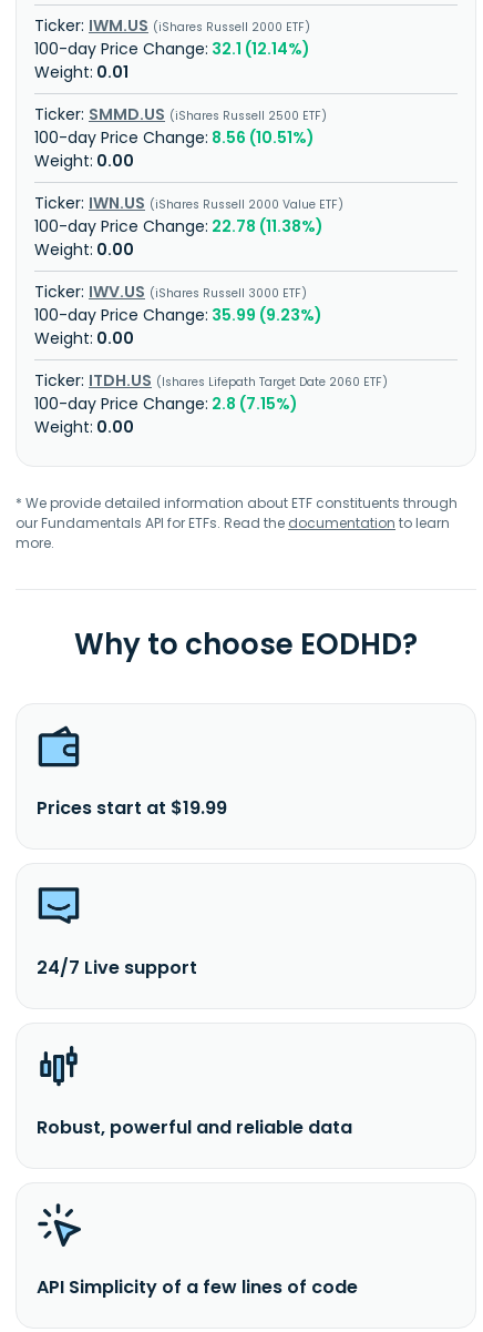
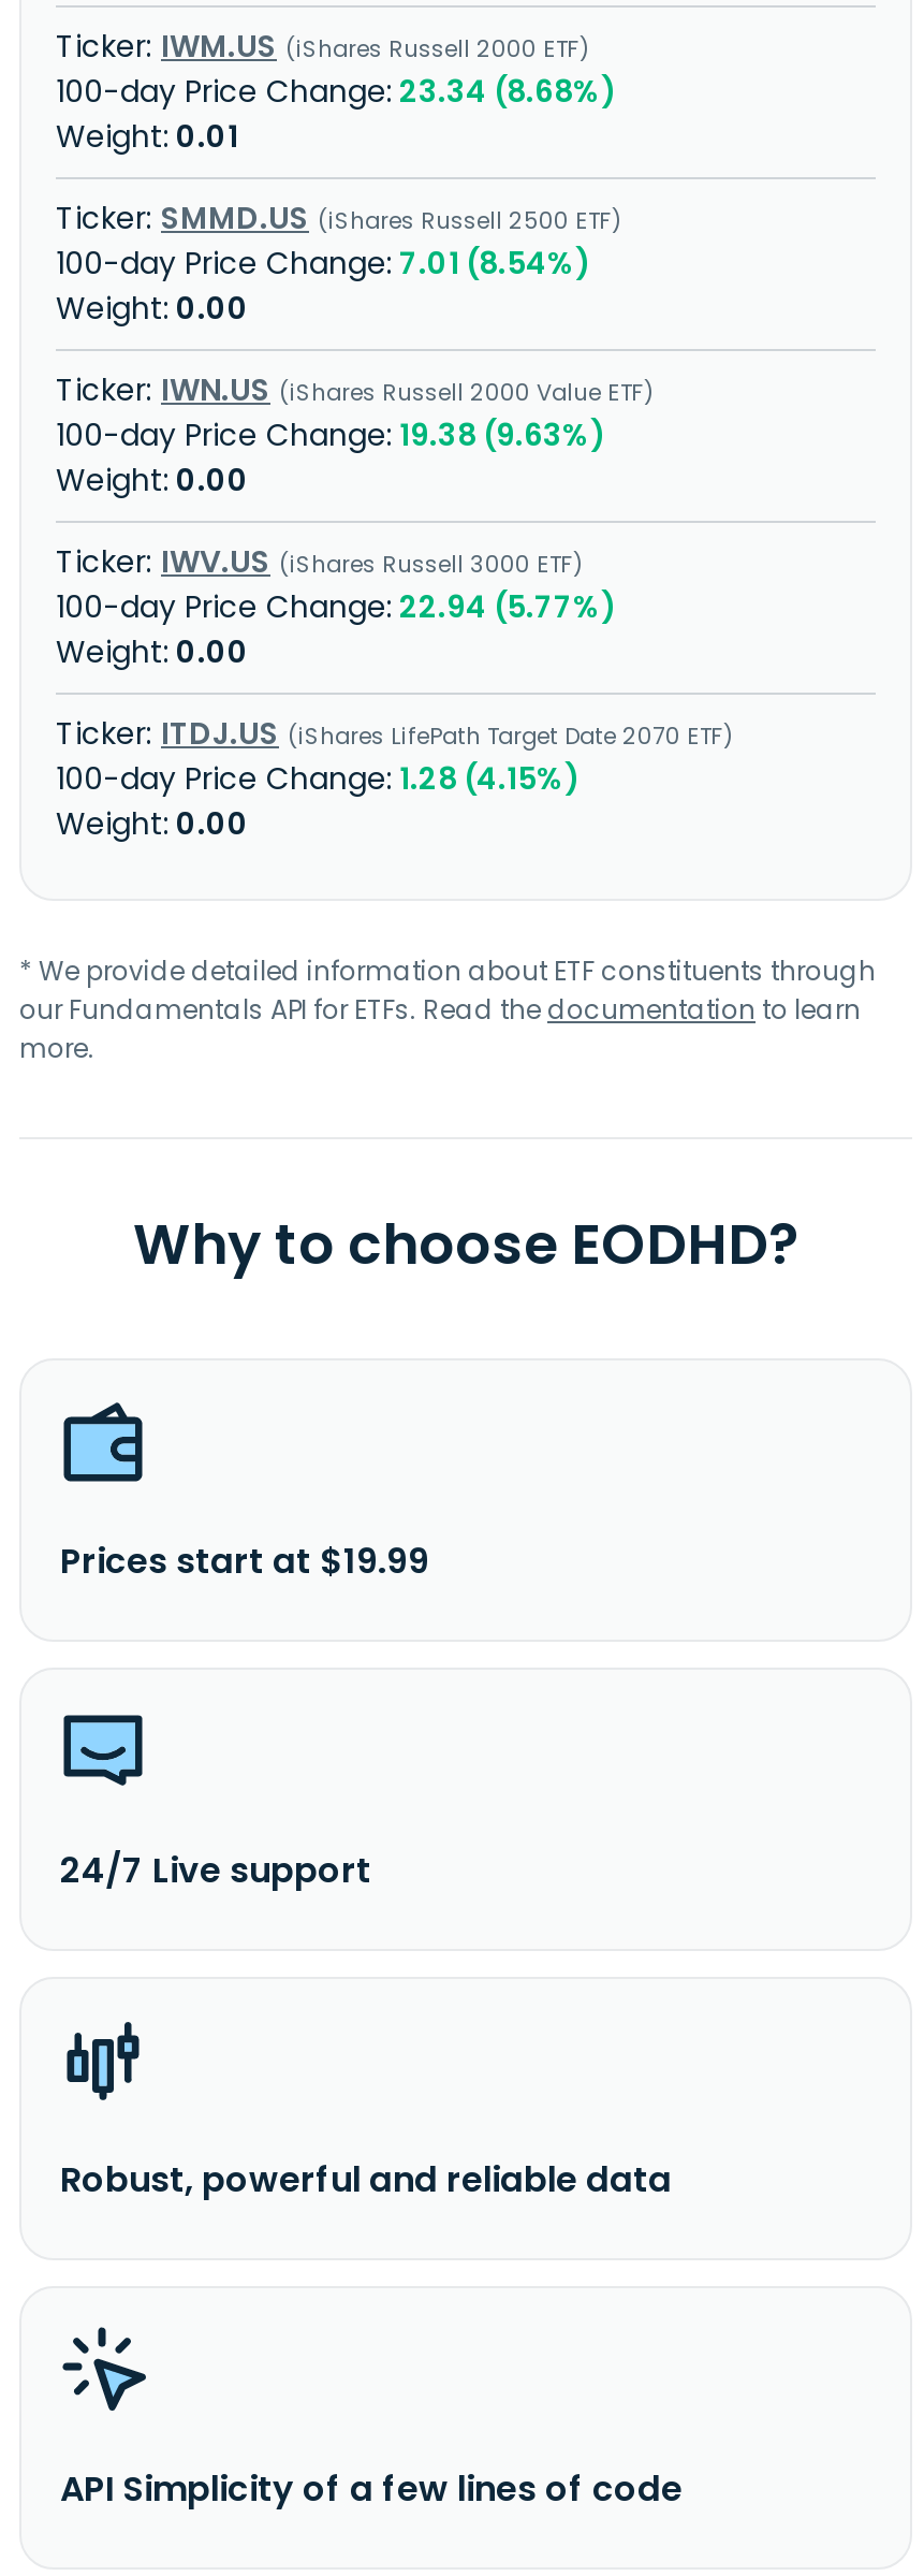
- 32.1 (12.14%)
+ 23.34 (8.68%)

- 8.56 (10.51%)
+ 7.01 (8.54%)

- 22.78 (11.38%)
+ 19.38 (9.63%)

- 35.99 (9.23%)
+ 22.94 (5.77%)

- ITDH.US Ishares Lifepath Target Date 2060 ETF
+ ITDJ.US iShares LifePath Target Date 2070 ETF

- 2.8 (7.15%)
+ 1.28 (4.15%)
